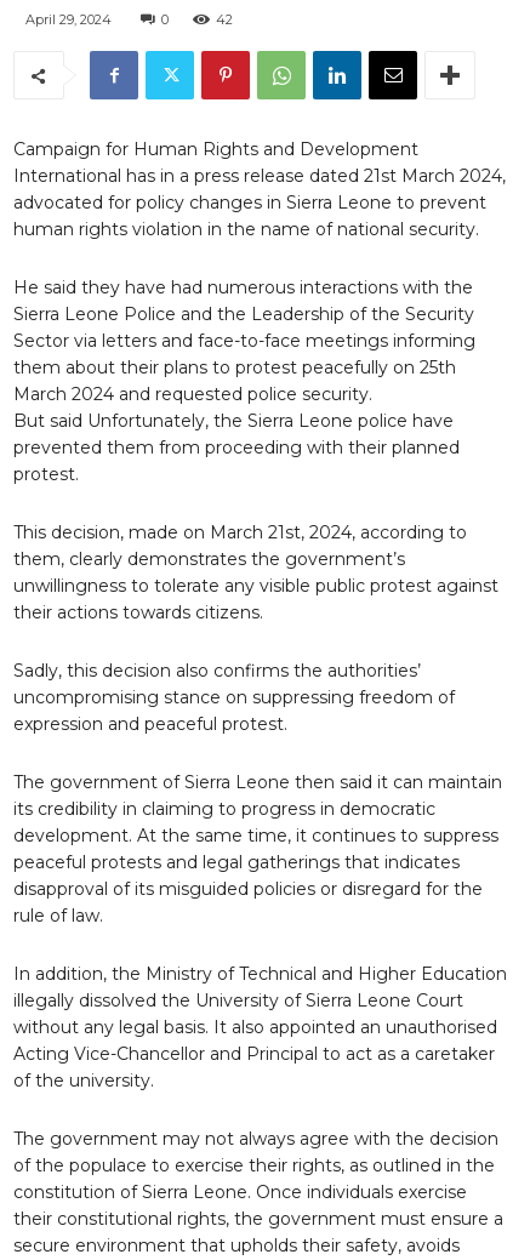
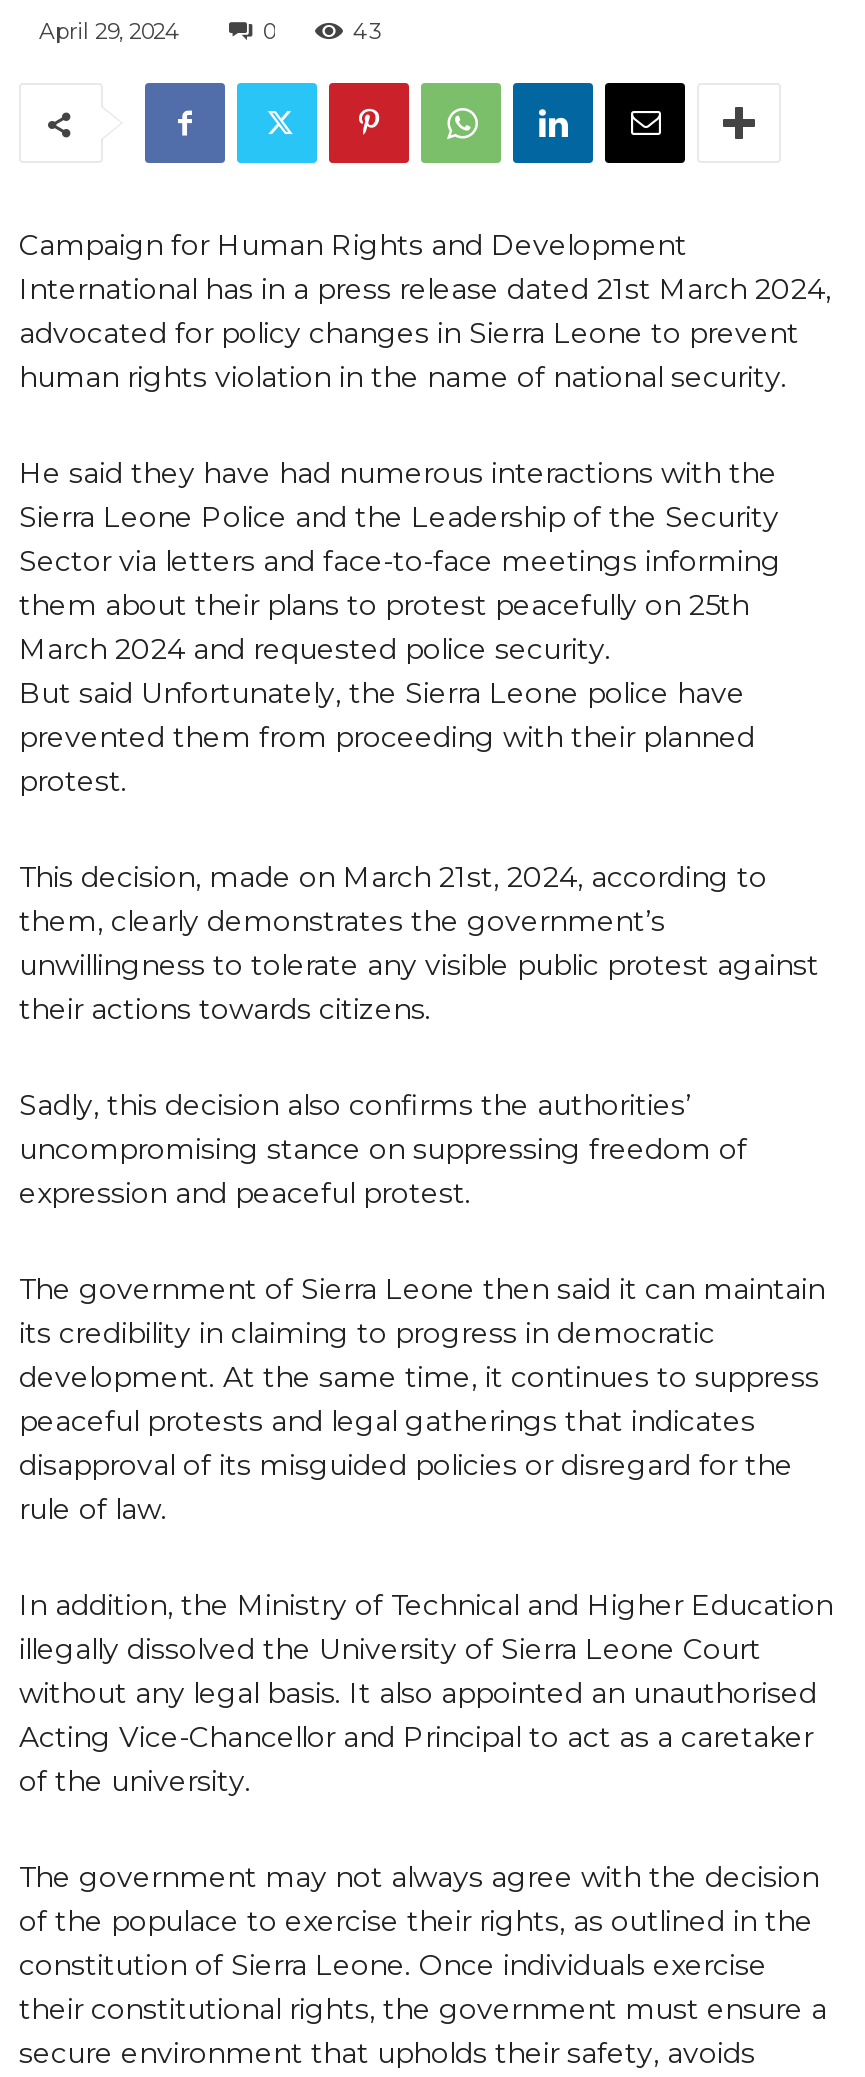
- 42
+ 43
